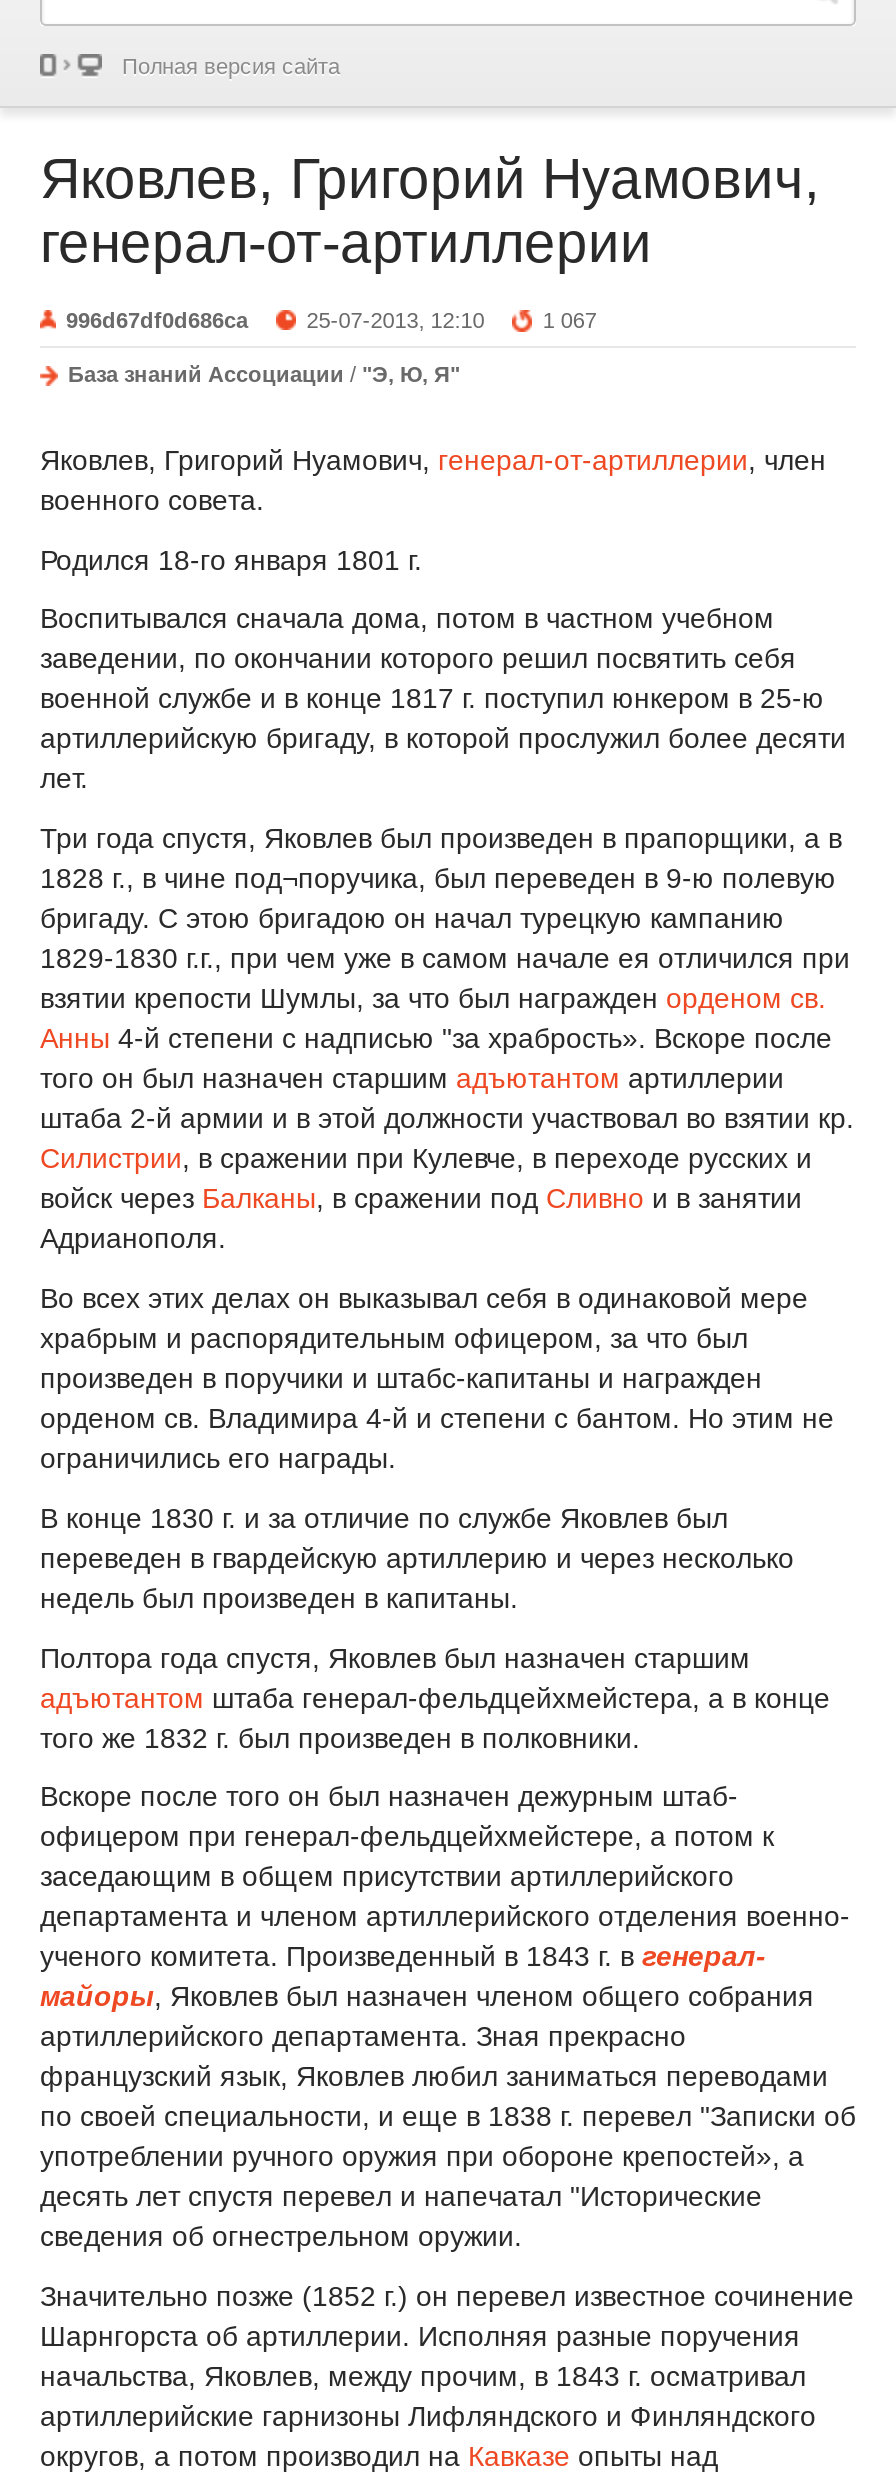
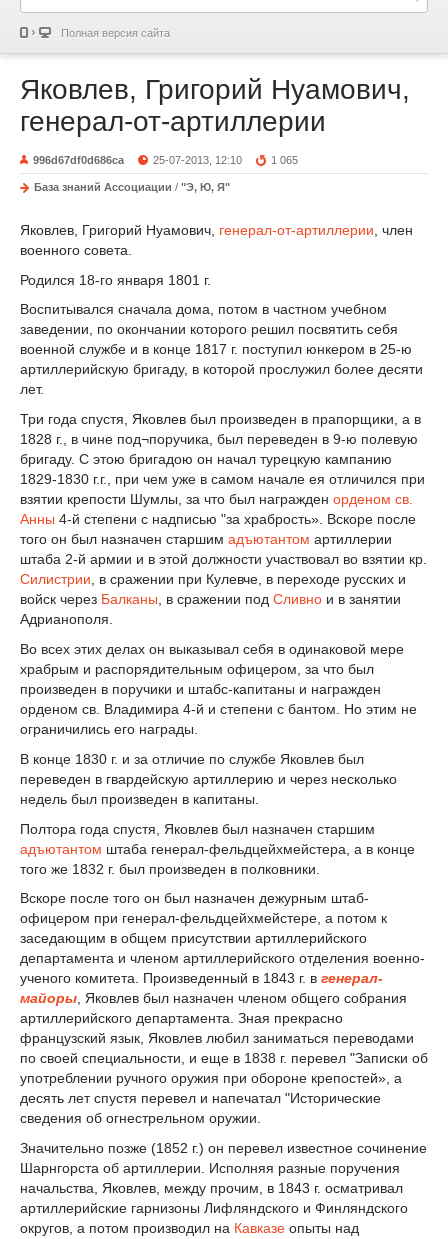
- 1 067
+ 1 065
